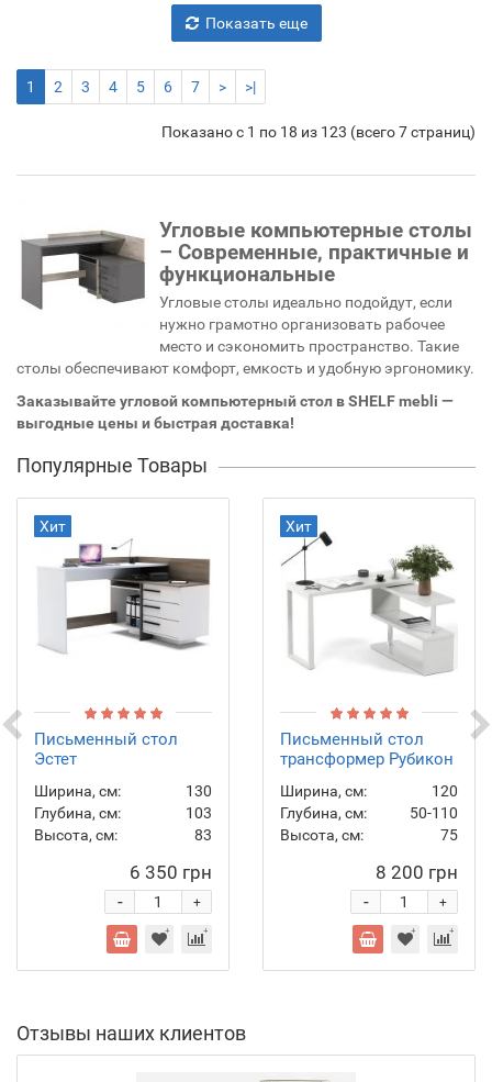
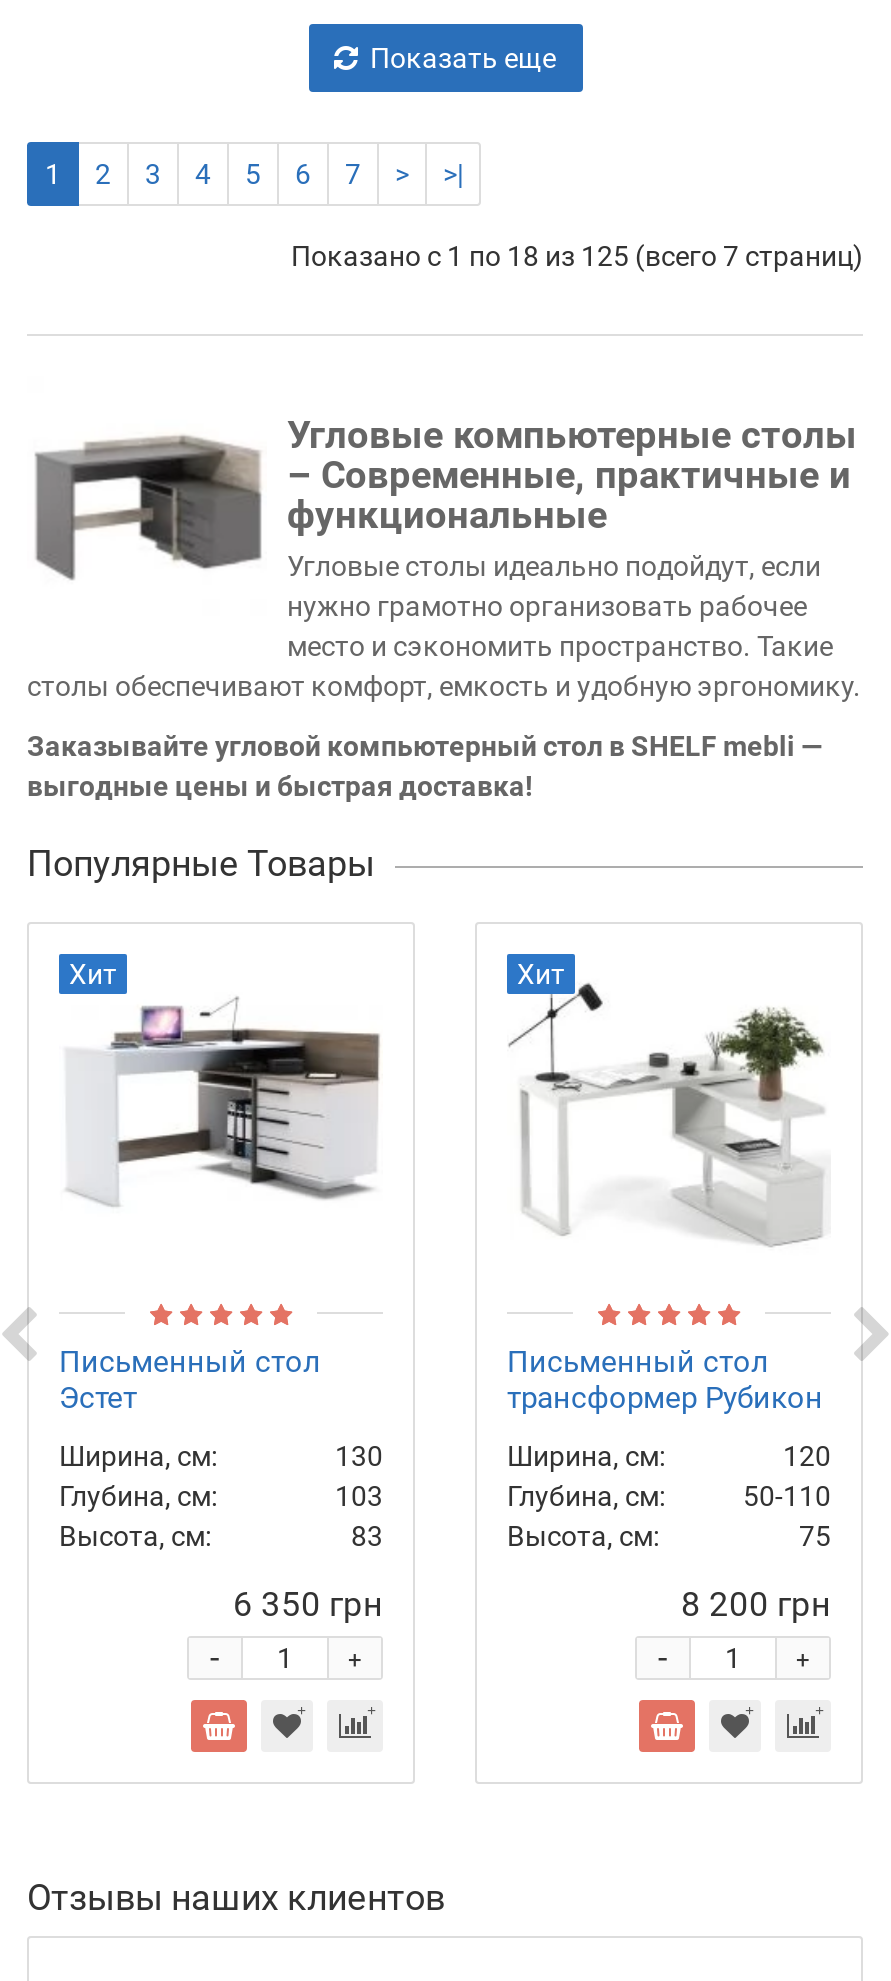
- Показано с 1 по 18 из 123 (всего 7 страниц)
+ Показано с 1 по 18 из 125 (всего 7 страниц)
